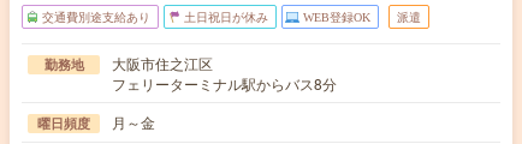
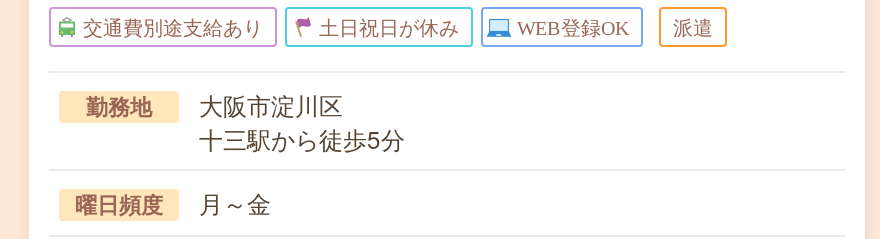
- 大阪市住之江区
- フェリーターミナル駅からバス8分
+ 大阪市淀川区
+ 十三駅から徒歩5分
